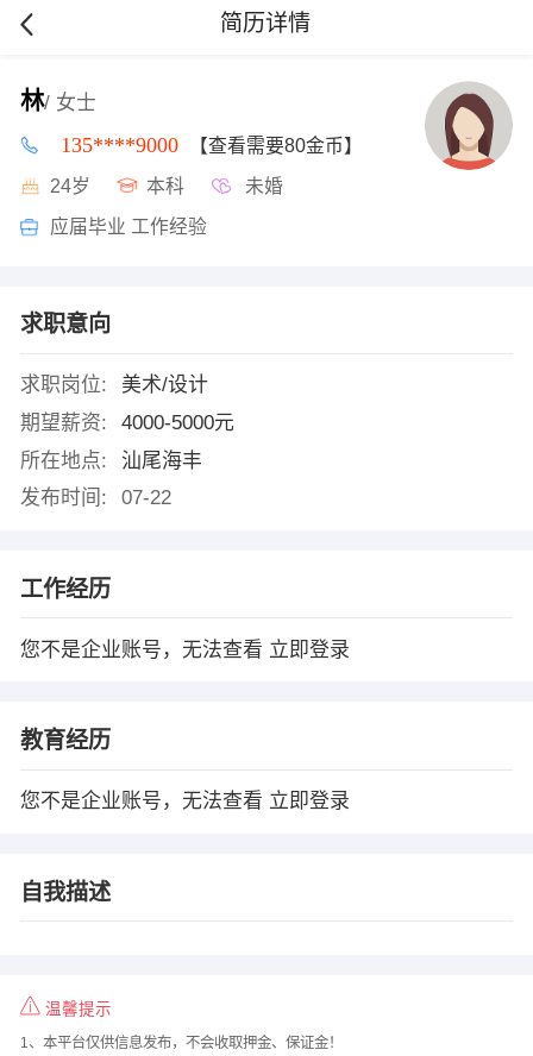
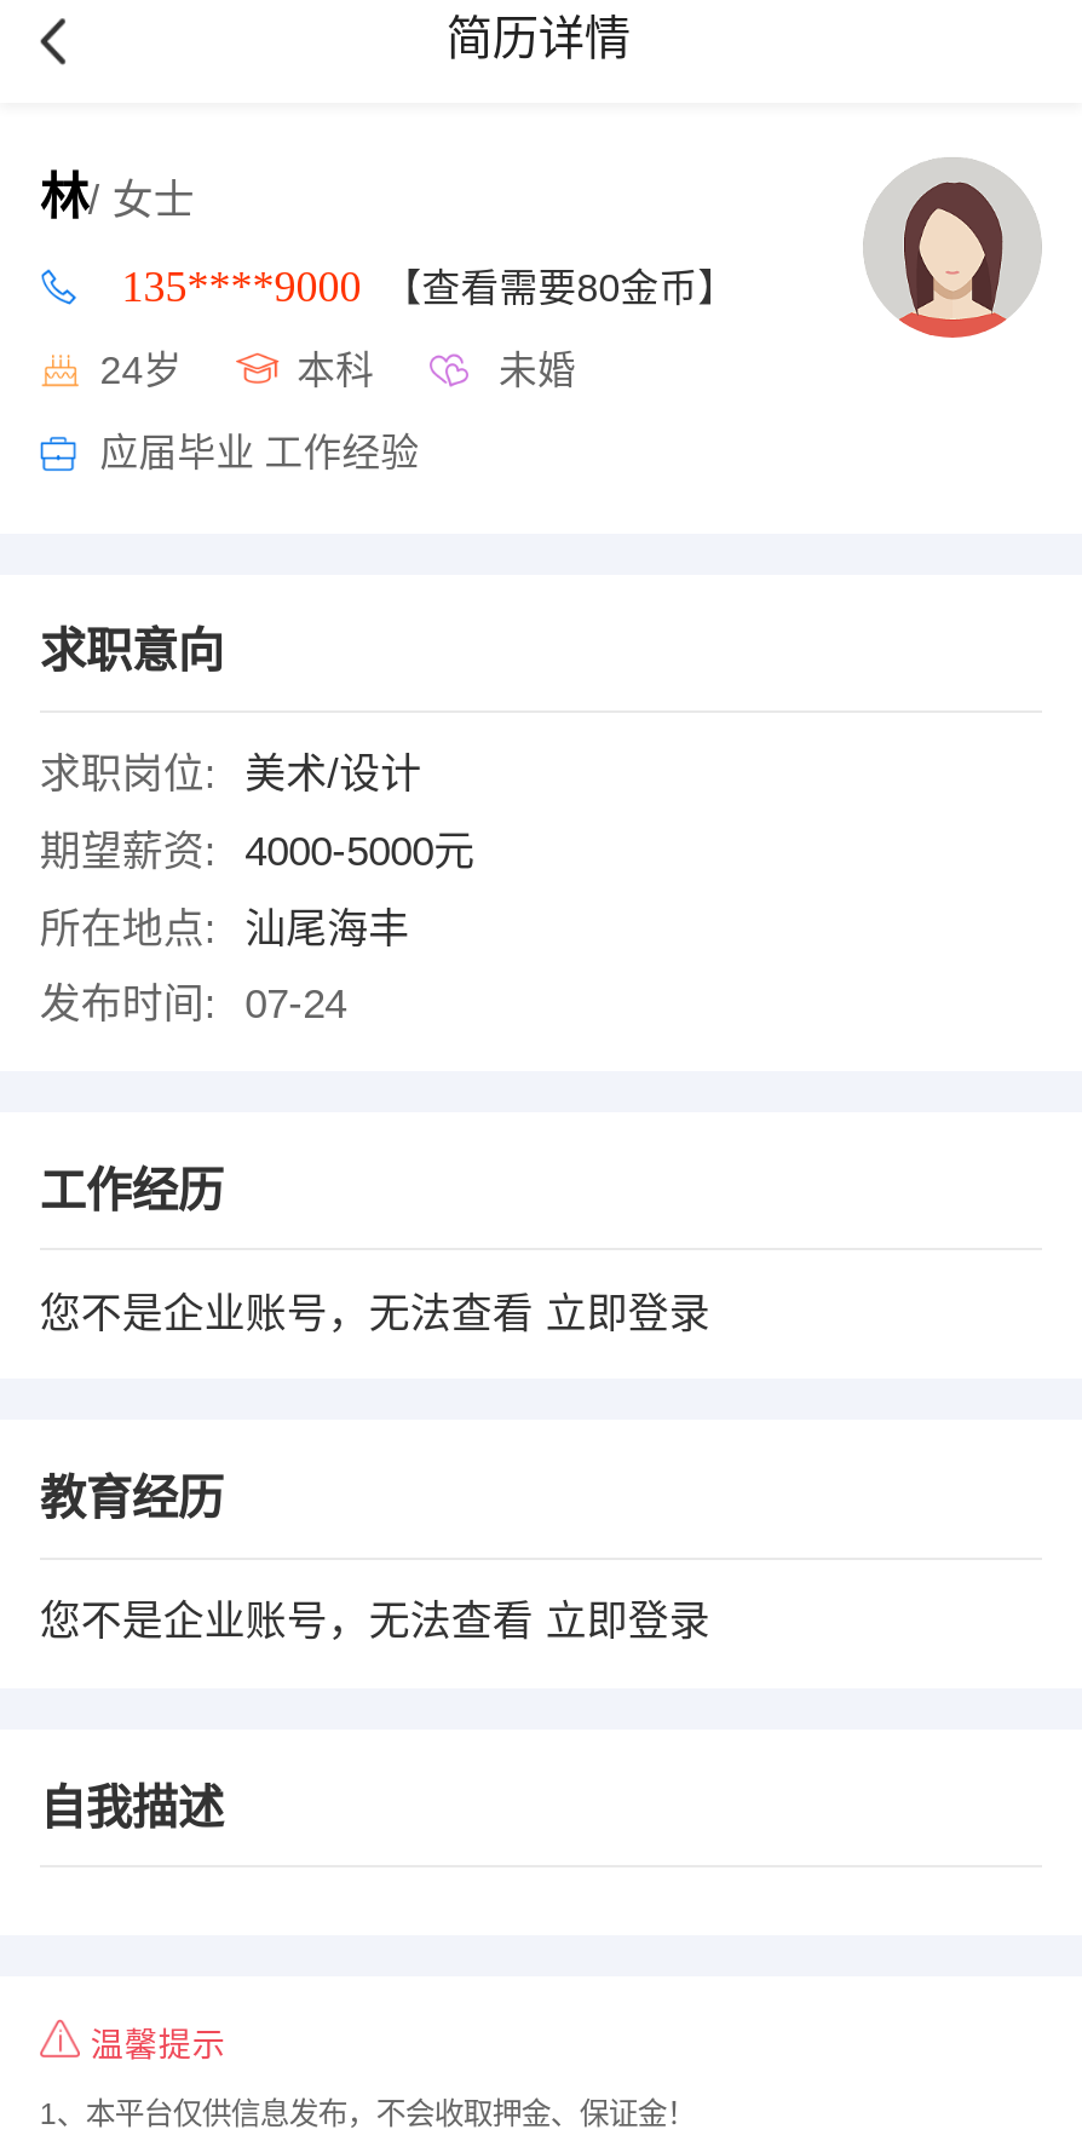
- 发布时间: 07-22
+ 发布时间: 07-24
